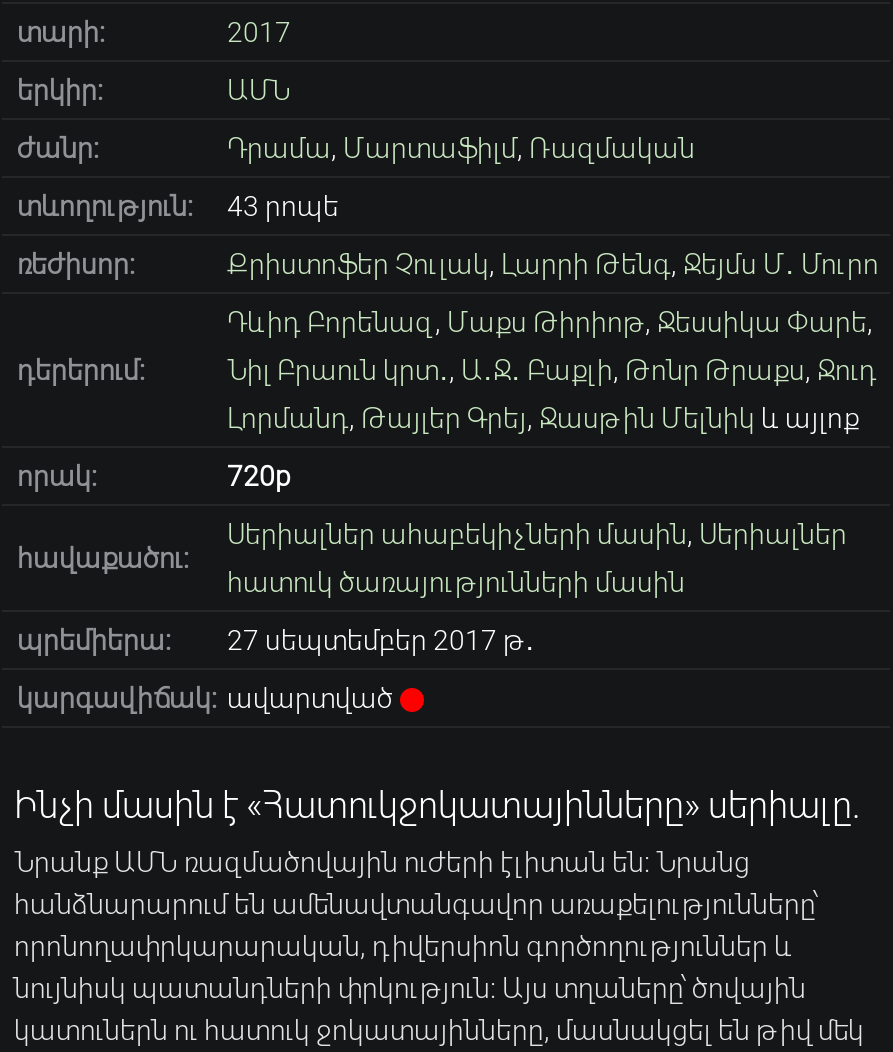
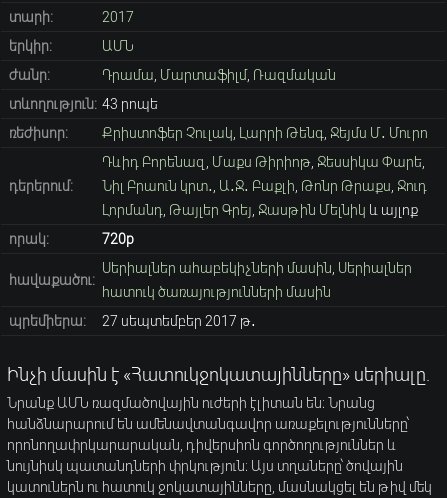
- կարգավիճակ: ավարտված
